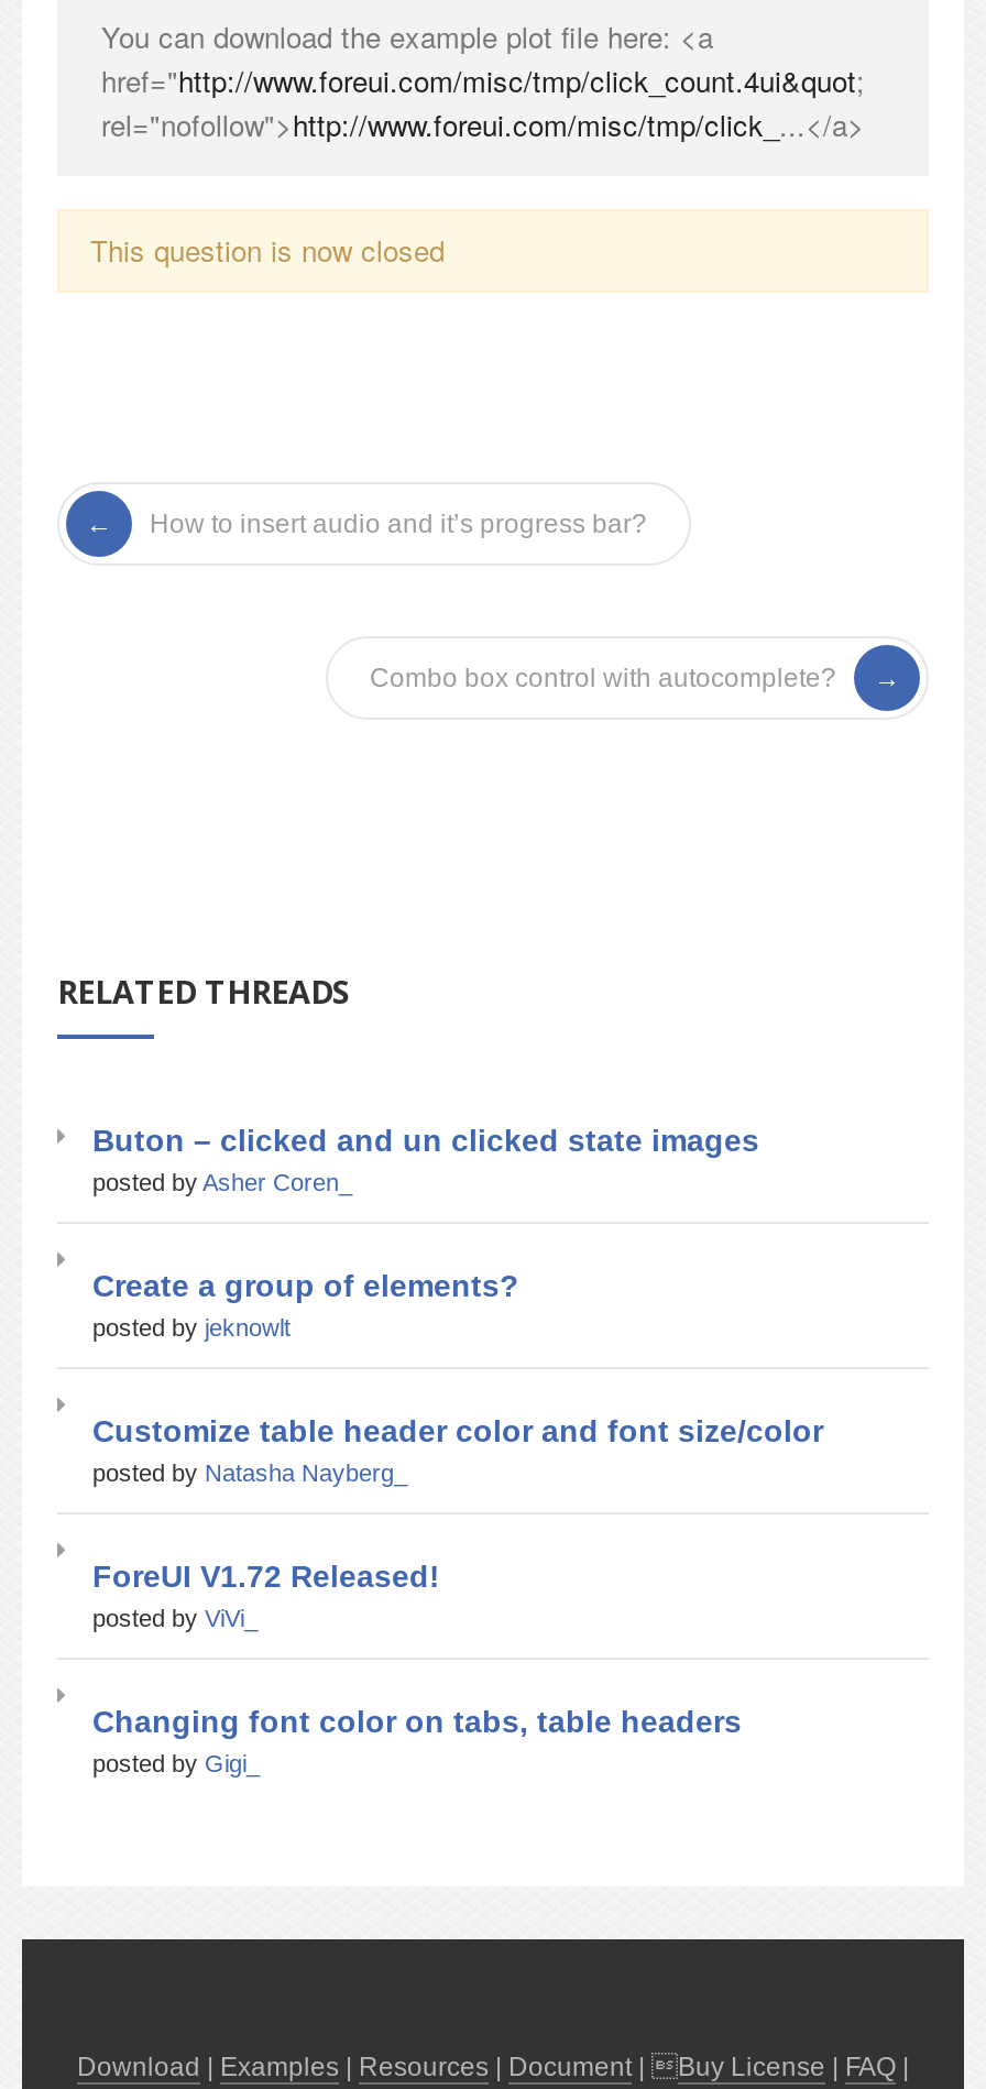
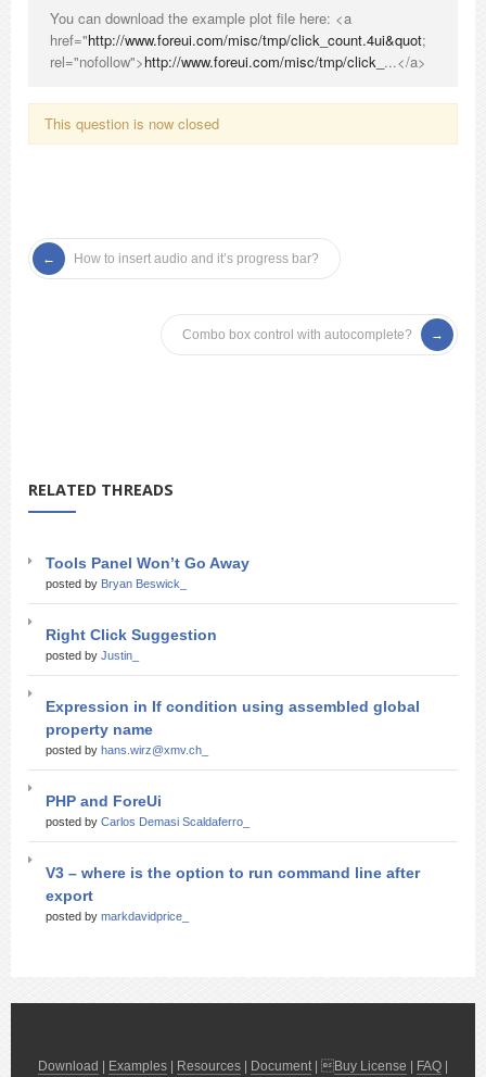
- Buton – clicked and un clicked state images
- posted by Asher Coren_
+ Tools Panel Won’t Go Away
+ posted by Bryan Beswick_

- Create a group of elements?
- posted by jeknowlt
+ Right Click Suggestion
+ posted by Justin_

- Customize table header color and font size/color
- posted by Natasha Nayberg_
+ Expression in If condition using assembled global
+ property name
+ posted by hans.wirz@xmv.ch_

- ForeUI V1.72 Released!
- posted by ViVi_
+ PHP and ForeUi
+ posted by Carlos Demasi Scaldaferro_

- Changing font color on tabs, table headers
- posted by Gigi_
+ V3 – where is the option to run command line after
+ export
+ posted by markdavidprice_
